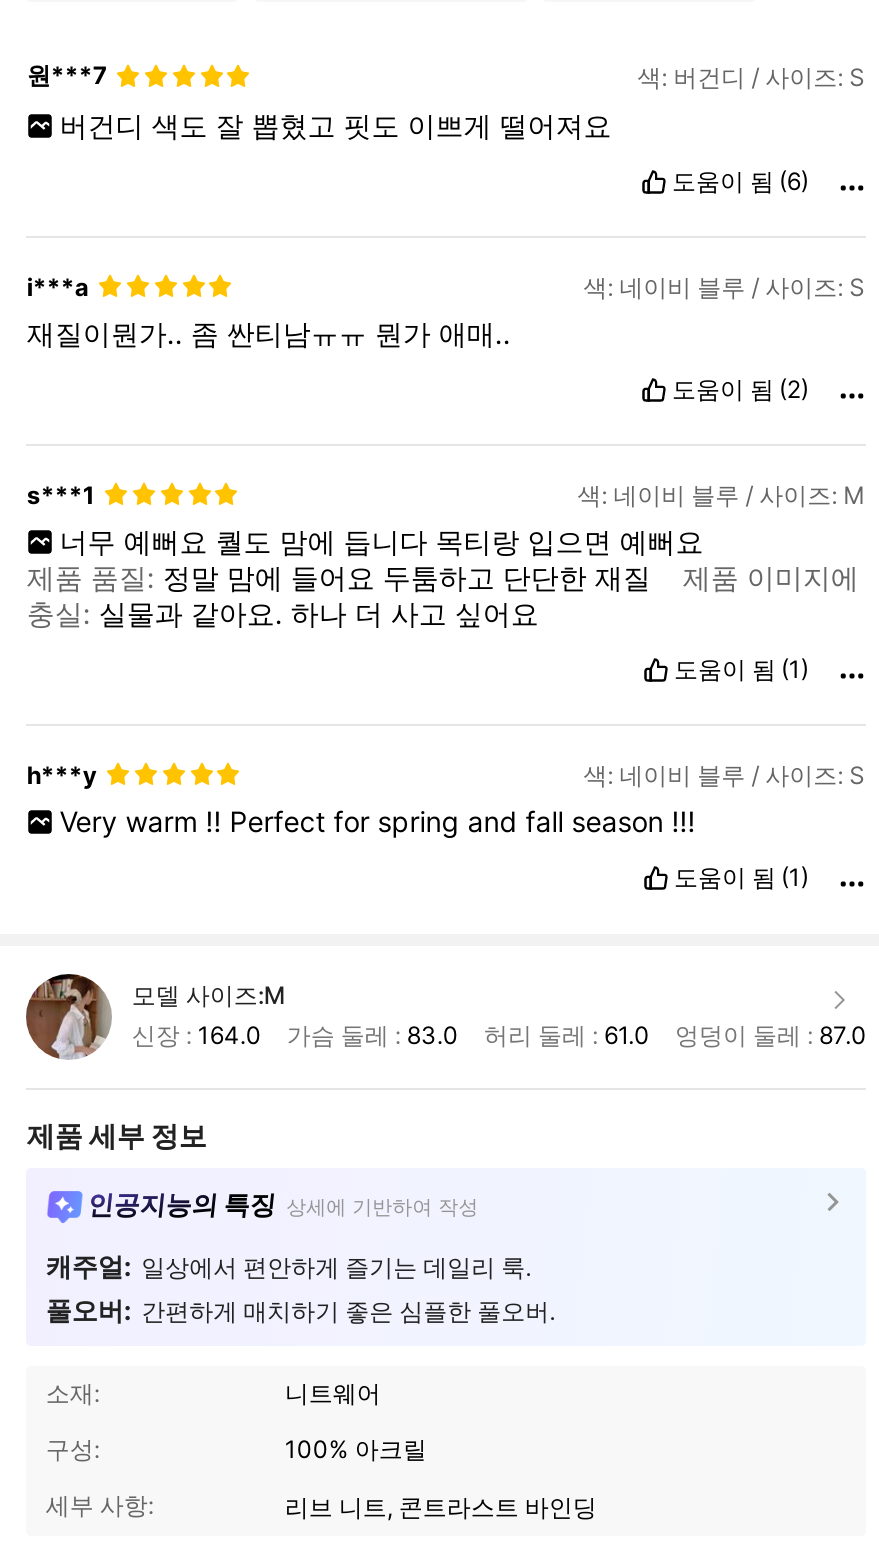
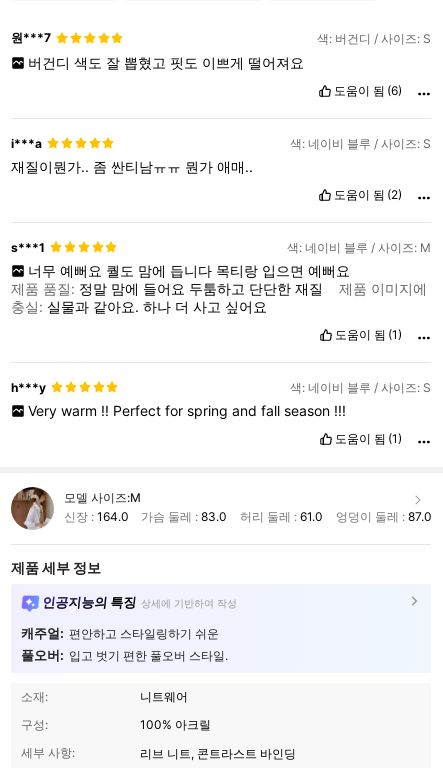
- 캐주얼: 일상에서 편안하게 즐기는 데일리 룩.
- 풀오버: 간편하게 매치하기 좋은 심플한 풀오버.
+ 캐주얼: 편안하고 스타일링하기 쉬운
+ 풀오버: 입고 벗기 편한 풀오버 스타일.
